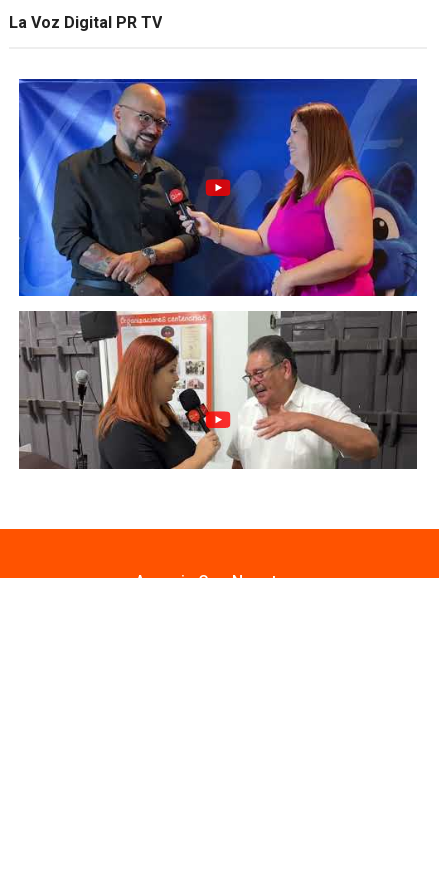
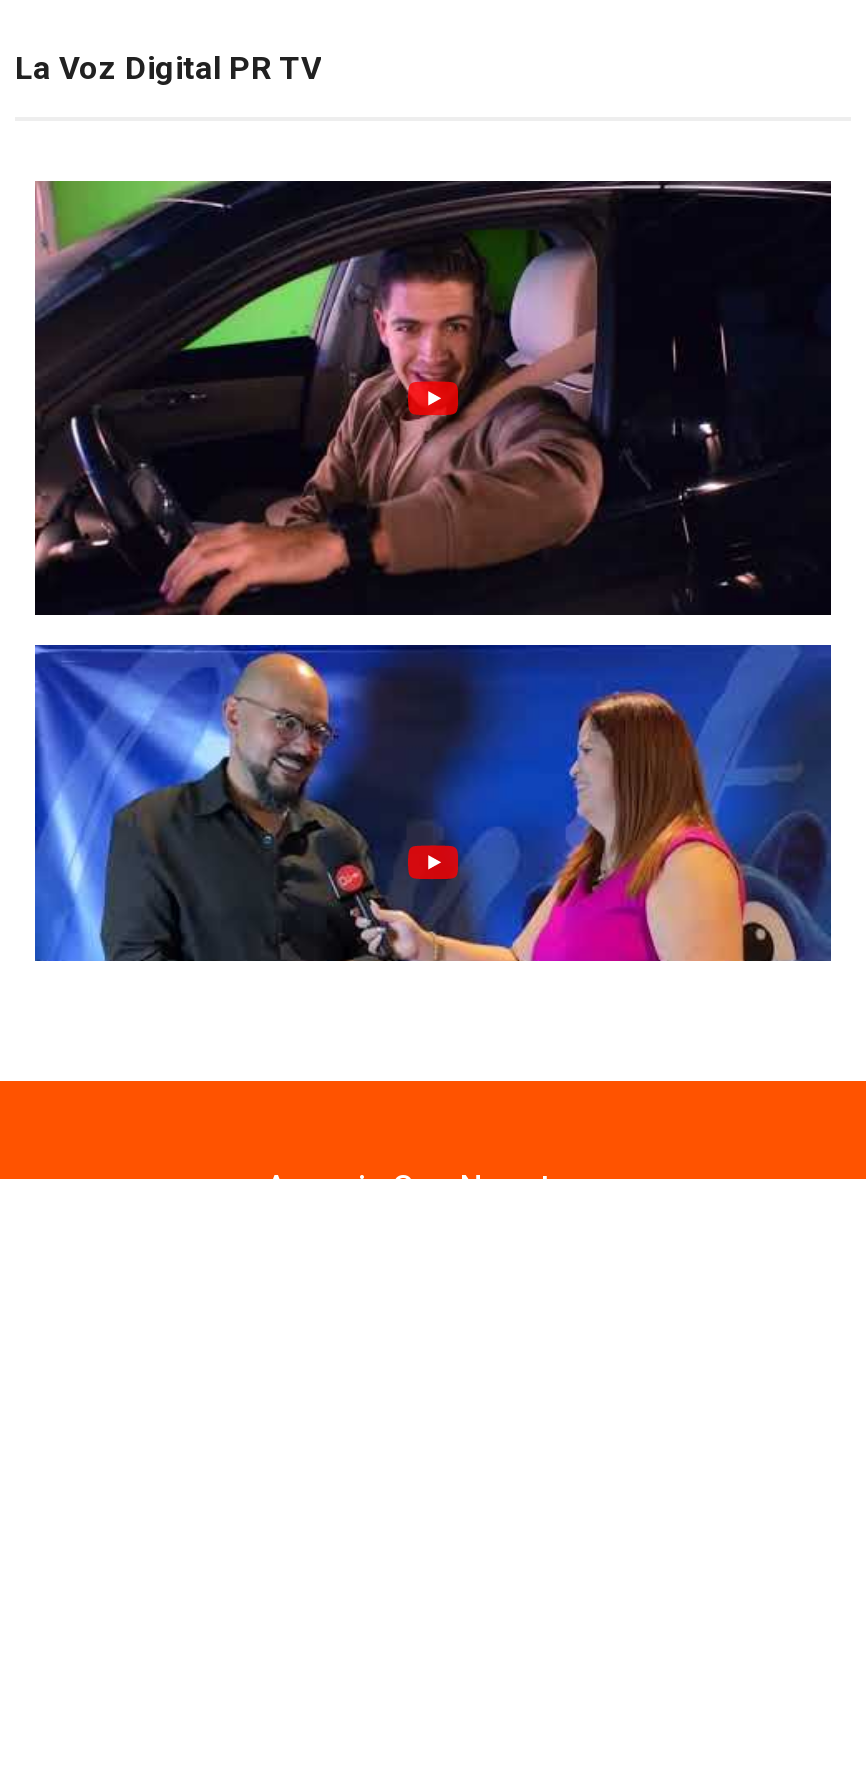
- [image]
+ [image]

- [image]
+ [image]
